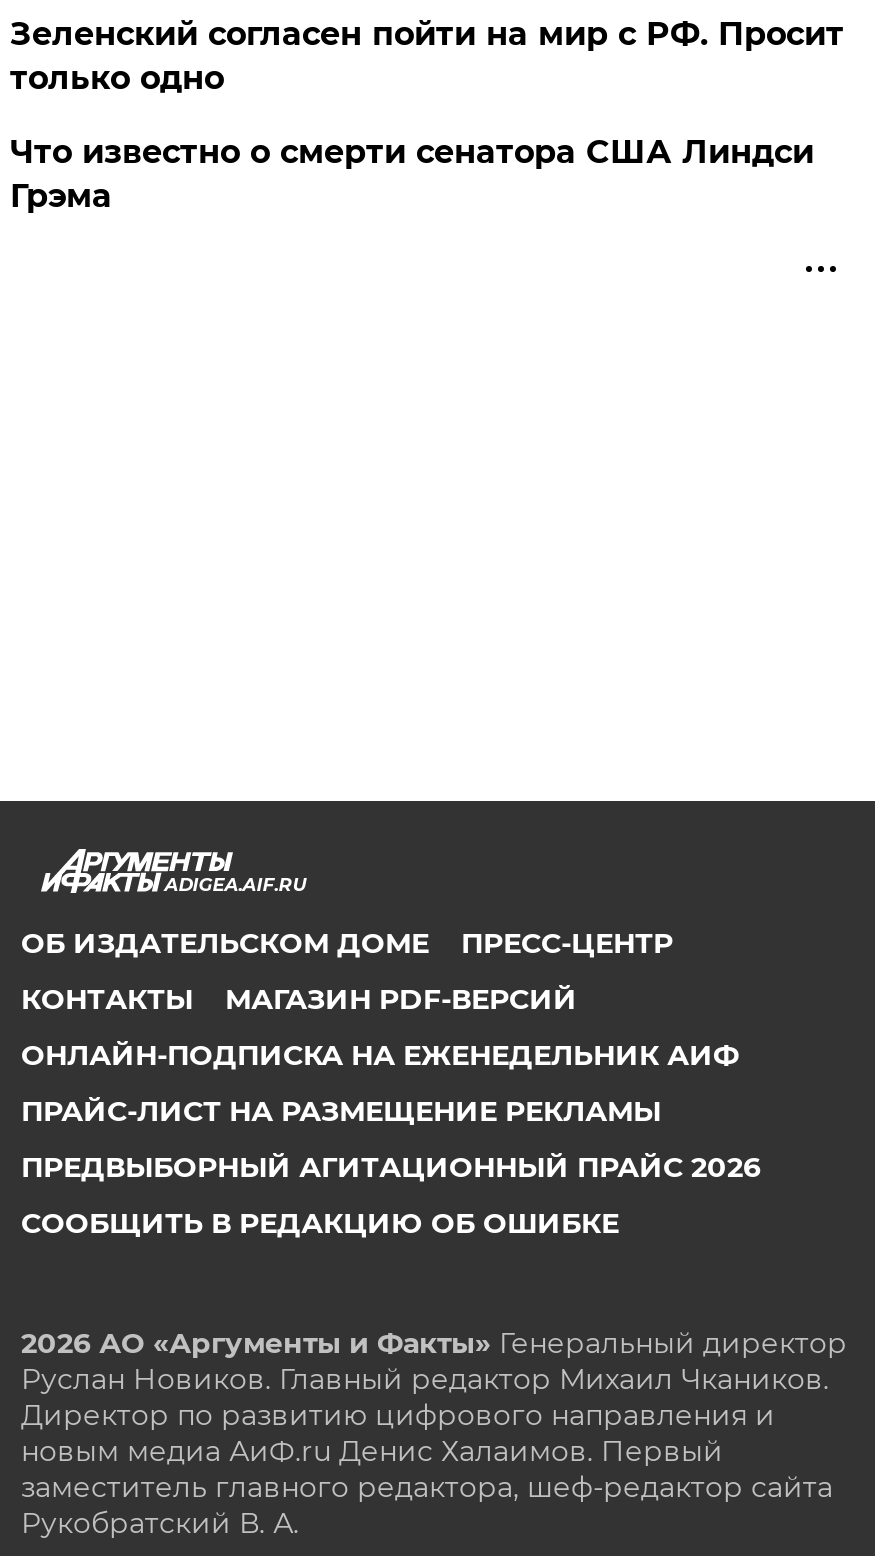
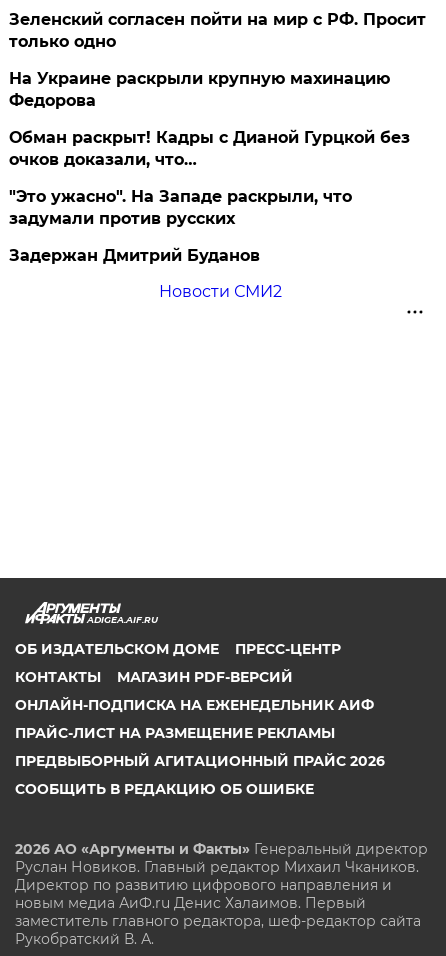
- Что известно о смерти сенатора США Линдси
- Грэма
+ На Украине раскрыли крупную махинацию
+ Федорова
+ Обман раскрыт! Кадры с Дианой Гурцкой без
+ очков доказали, что…
+ "Это ужасно". На Западе раскрыли, что
+ задумали против русских
+ Задержан Дмитрий Буданов
+ Новости СМИ2
